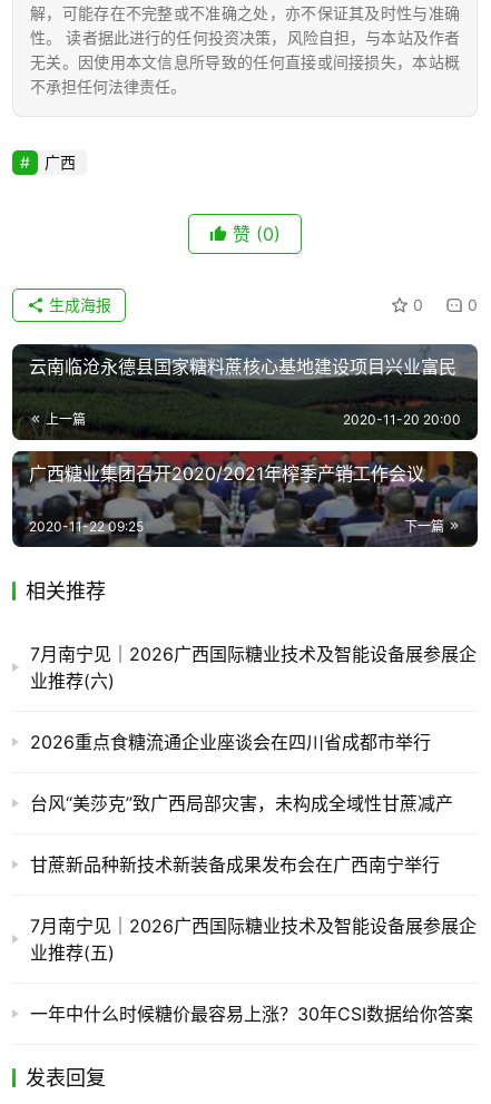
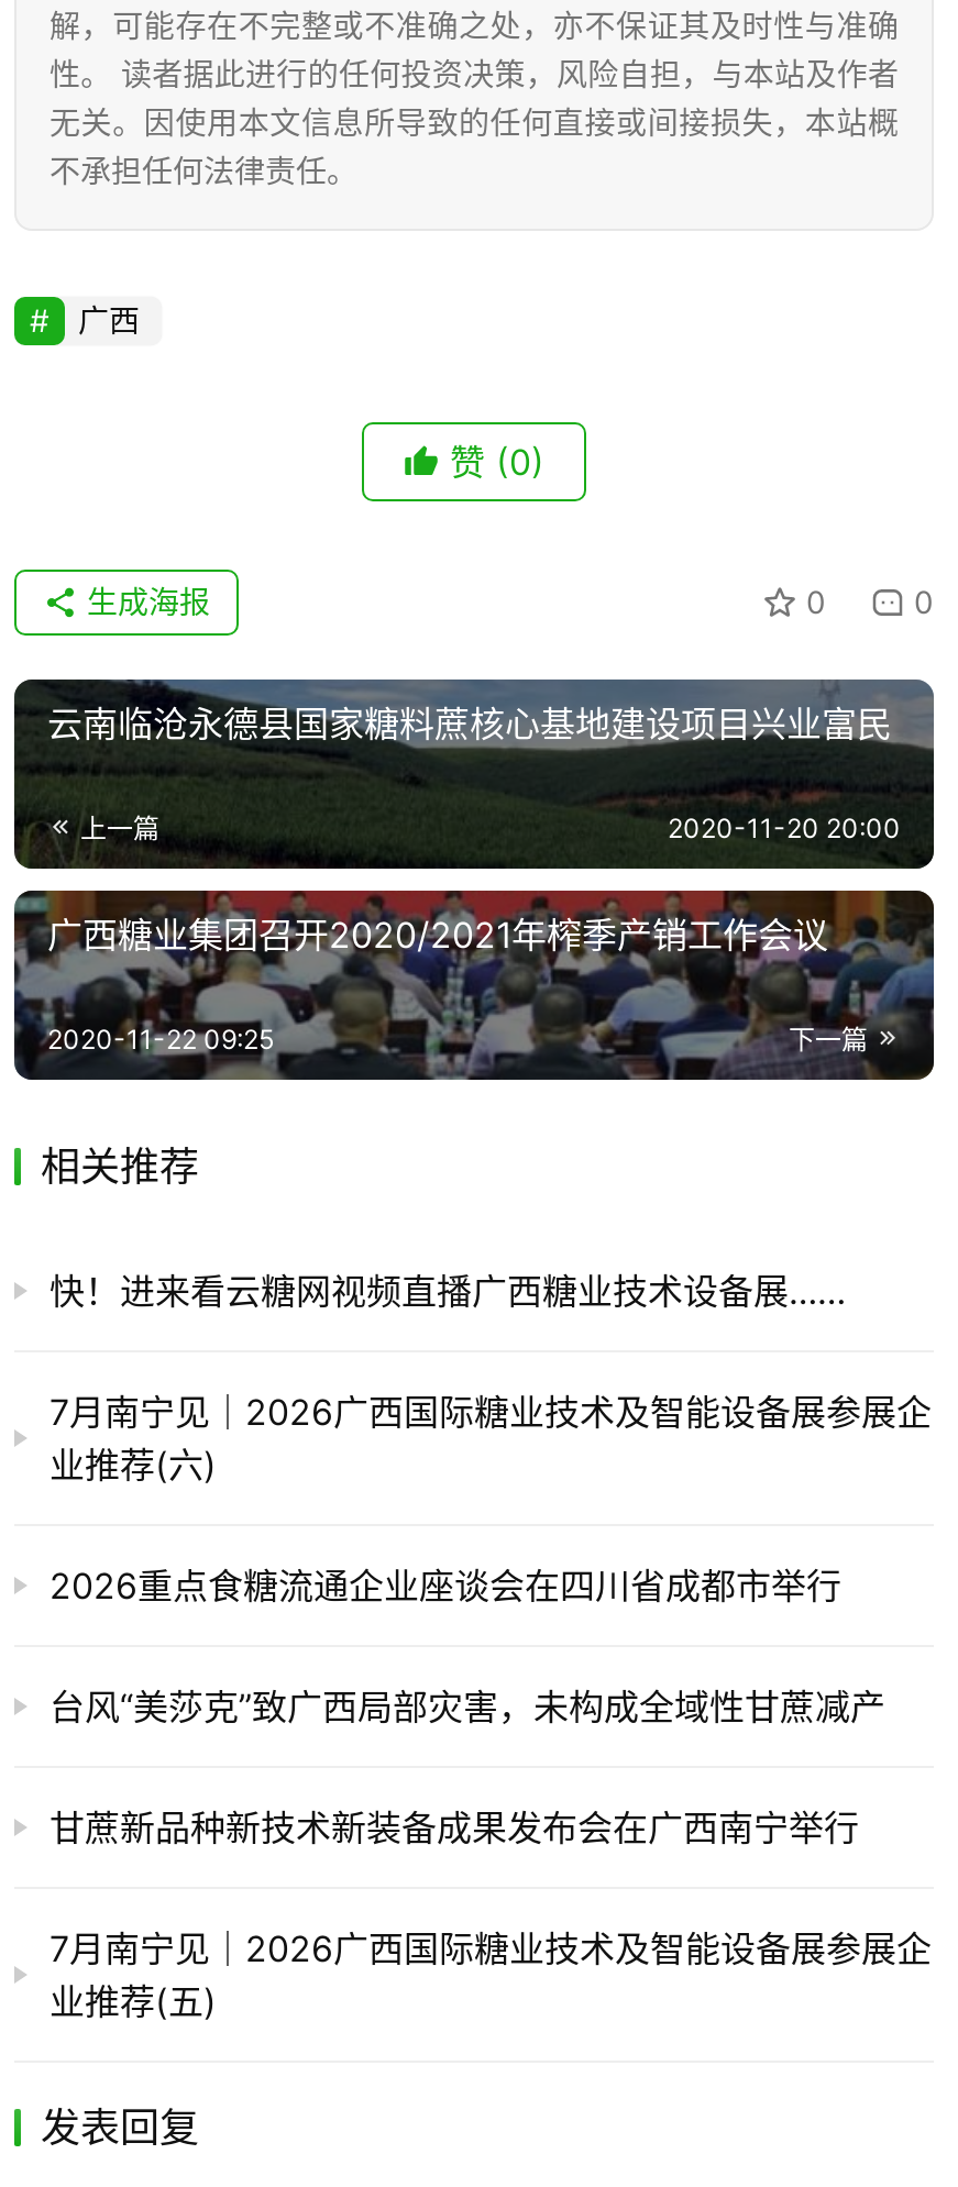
+ 快！进来看云糖网视频直播广西糖业技术设备展……

moved down: 7月南宁见｜2026广西国际糖业技术及智能设备展参展企 | 业推荐(六) | 2026重点食糖流通企业座谈会在四川省成都市举行 | 台风“美莎克”致广西局部灾害，未构成全域性甘蔗减产 | 甘蔗新品种新技术新装备成果发布会在广西南宁举行 | 7月南宁见｜2026广西国际糖业技术及智能设备展参展企 | 业推荐(五)

- 一年中什么时候糖价最容易上涨？30年CSI数据给你答案
